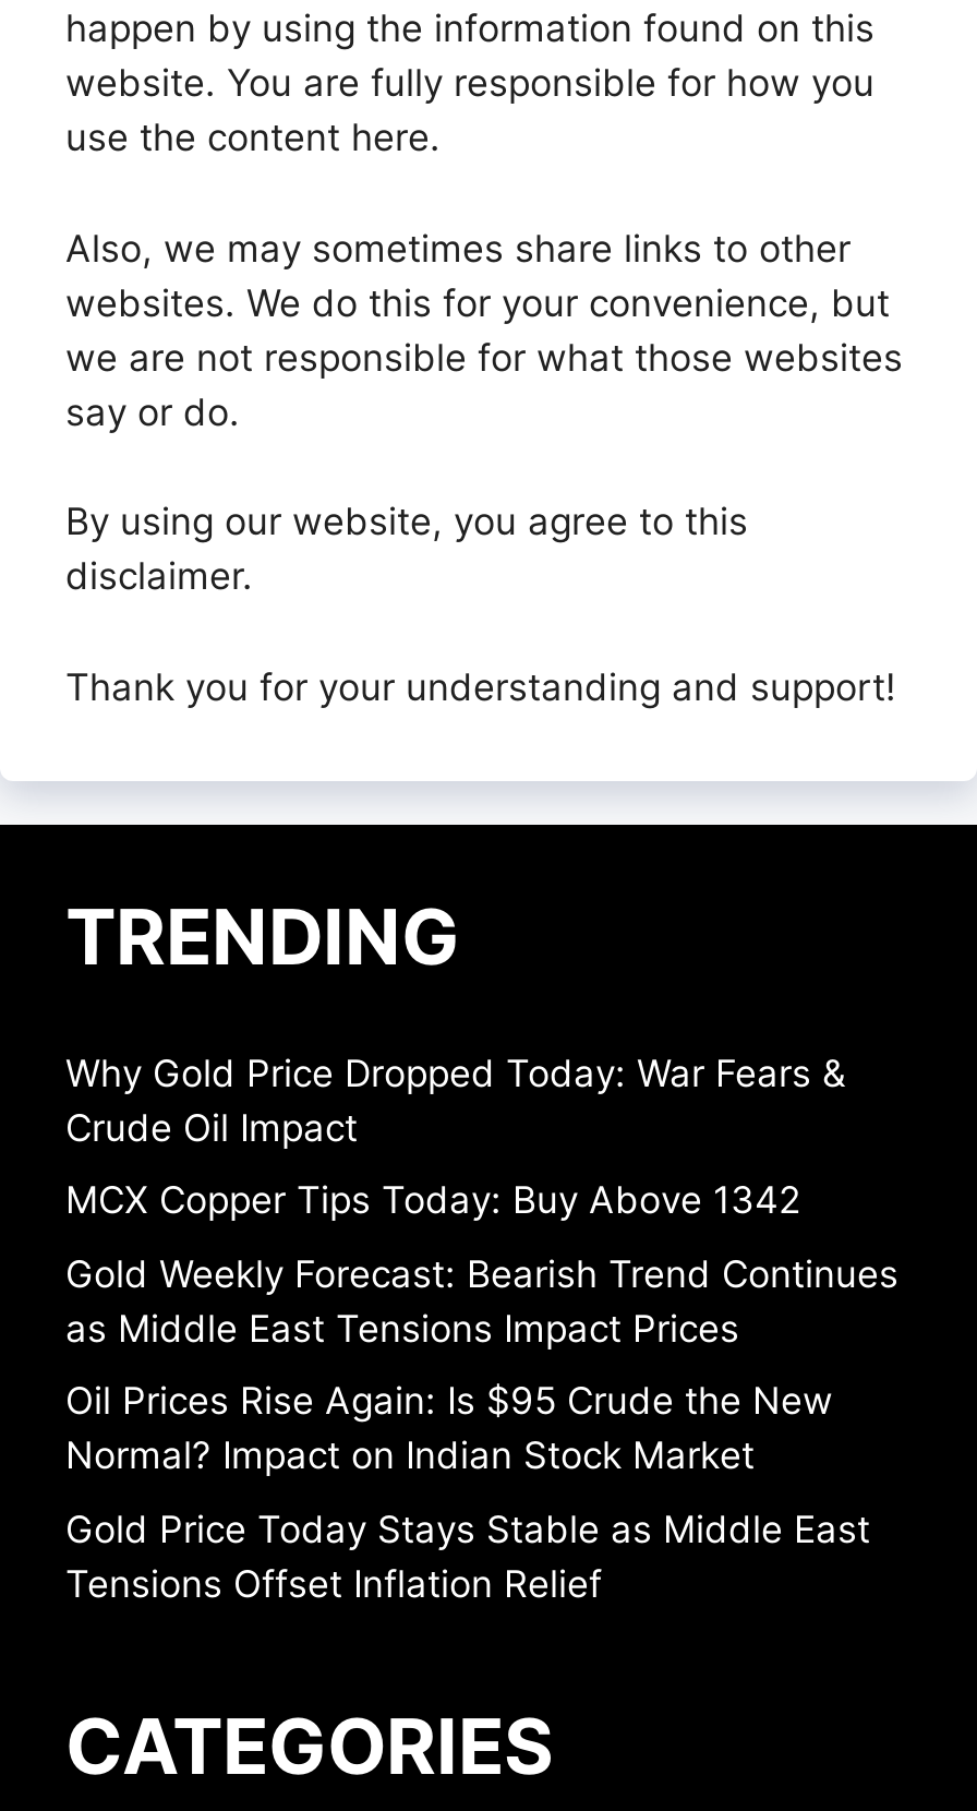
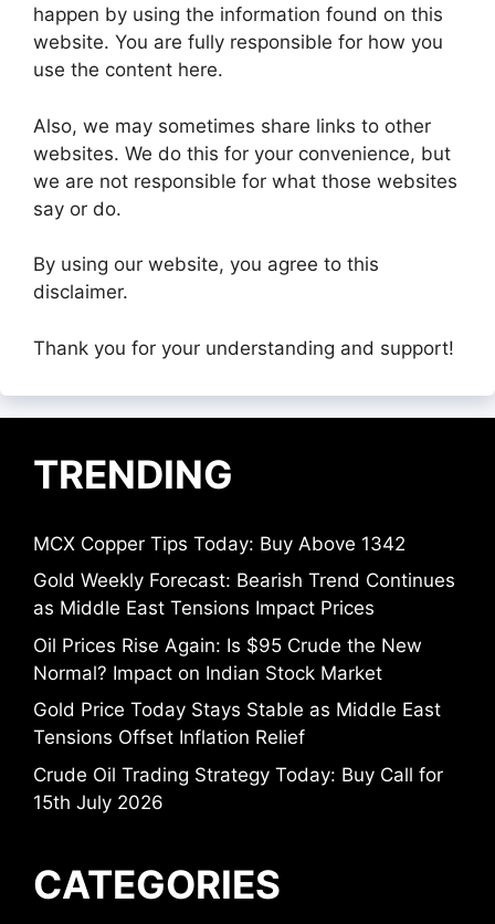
- Why Gold Price Dropped Today: War Fears &
- Crude Oil Impact

moved up: MCX Copper Tips Today: Buy Above 1342 | Gold Weekly Forecast: Bearish Trend Continues | as Middle East Tensions Impact Prices | Oil Prices Rise Again: Is $95 Crude the New | Normal? Impact on Indian Stock Market | Gold Price Today Stays Stable as Middle East | Tensions Offset Inflation Relief

+ Crude Oil Trading Strategy Today: Buy Call for
+ 15th July 2026
